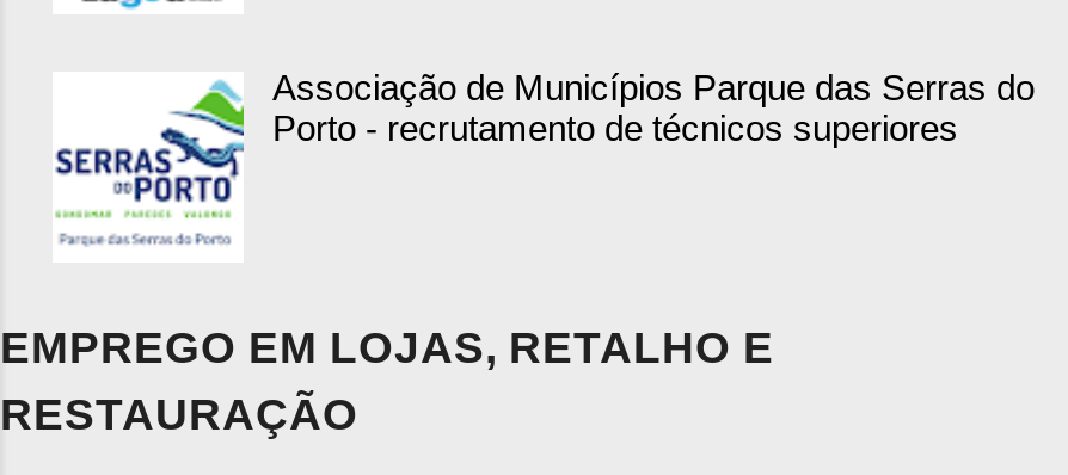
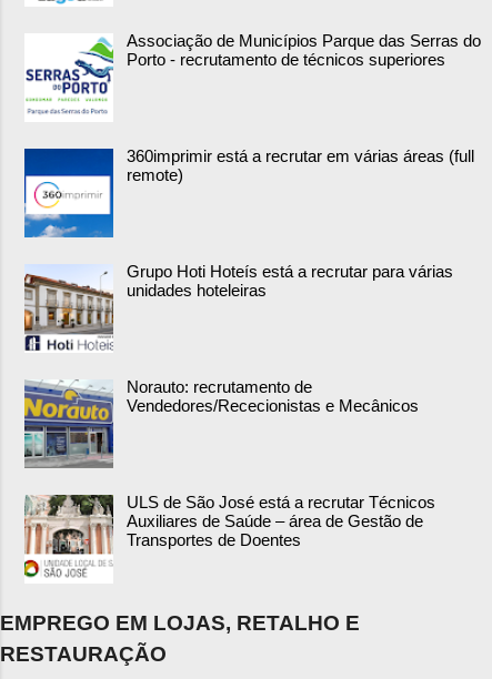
+ [image]
+ 360imprimir está a recrutar em várias áreas (full
+ remote)

+ [image]
+ Grupo Hoti Hoteís está a recrutar para várias
+ unidades hoteleiras

+ [image]
+ Norauto: recrutamento de
+ Vendedores/Rececionistas e Mecânicos

+ [image]
+ ULS de São José está a recrutar Técnicos
+ Auxiliares de Saúde – área de Gestão de
+ Transportes de Doentes
